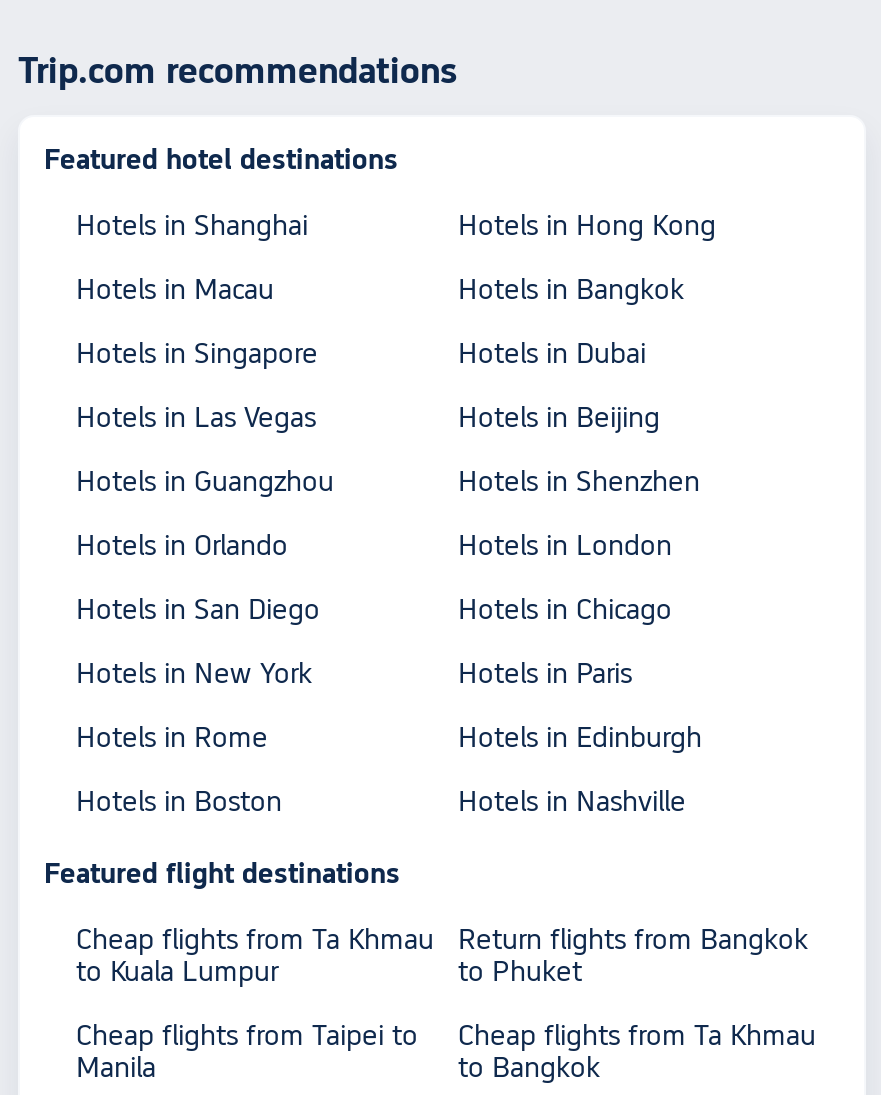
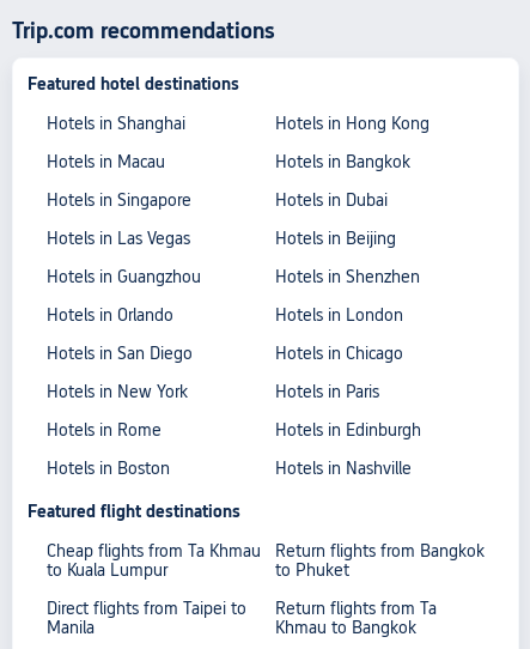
- Cheap flights from Taipei to
+ Direct flights from Taipei to

- Cheap flights from Ta Khmau
- to Bangkok
+ Return flights from Ta
+ Khmau to Bangkok
